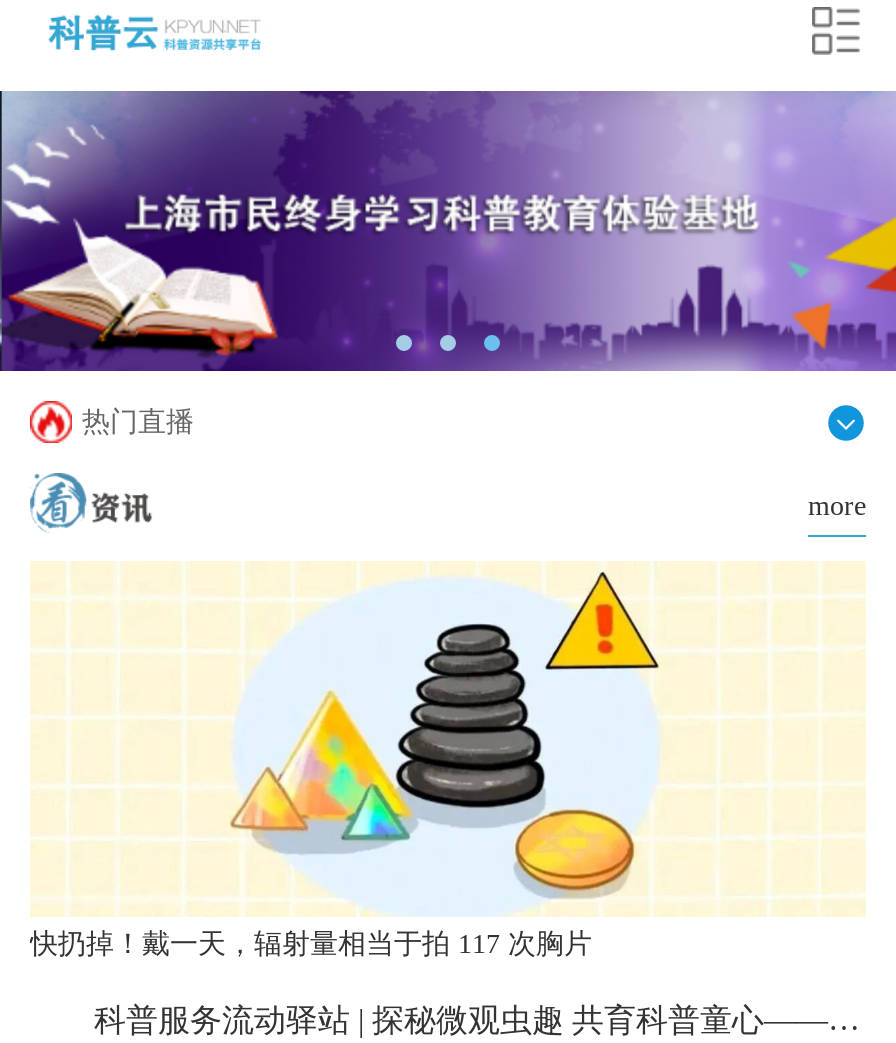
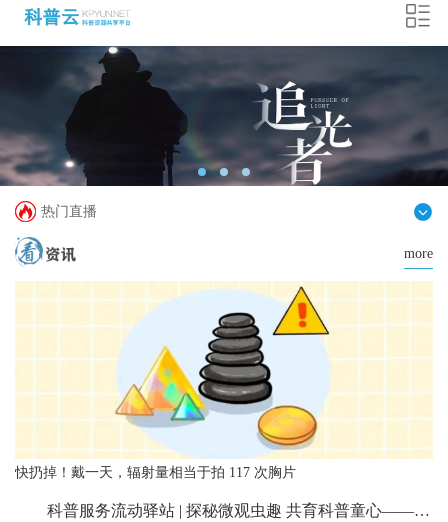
- [image]
+ [image]
